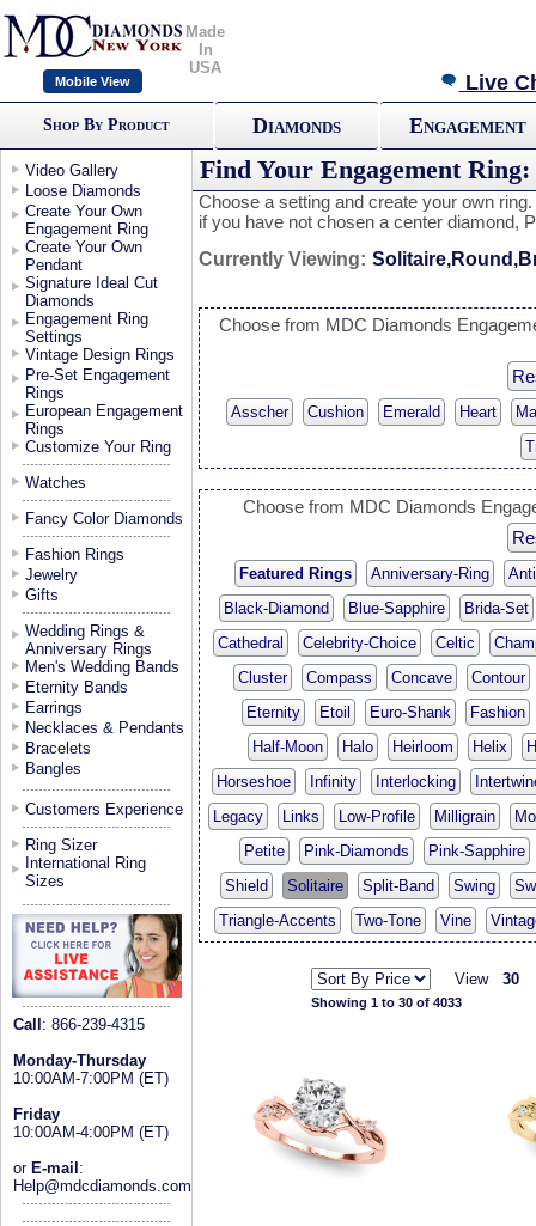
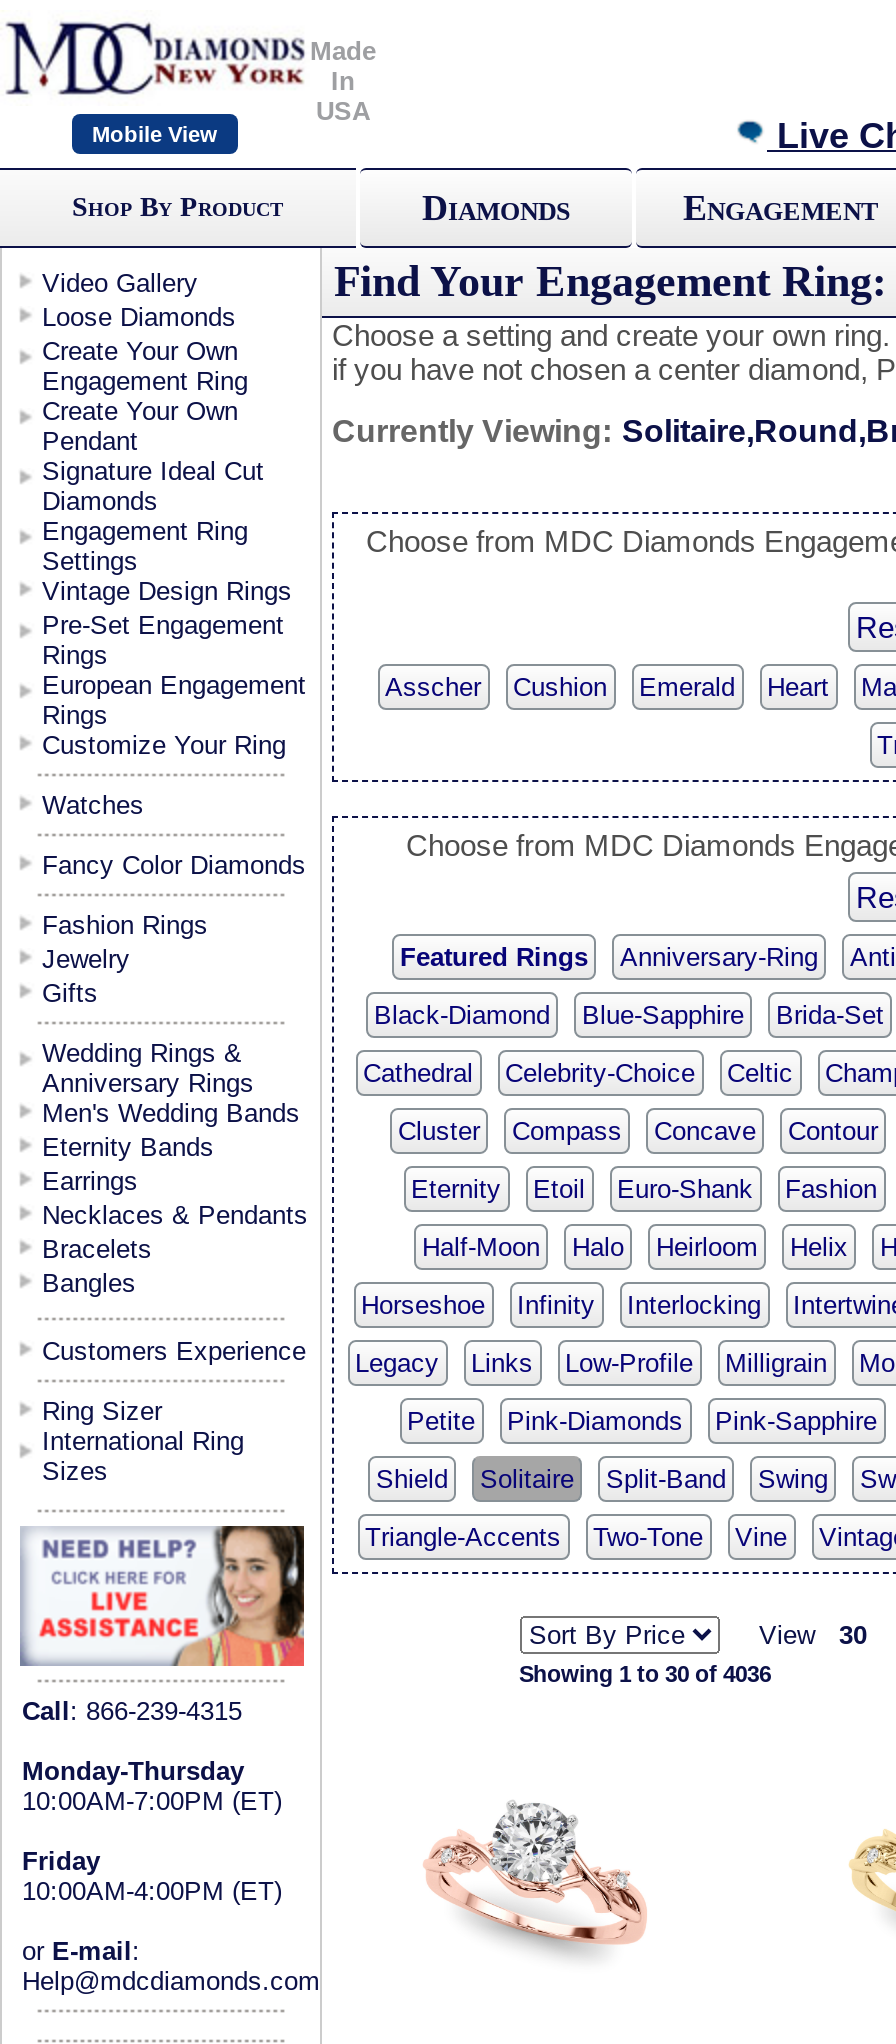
- Showing 1 to 30 of 4033
+ Showing 1 to 30 of 4036
